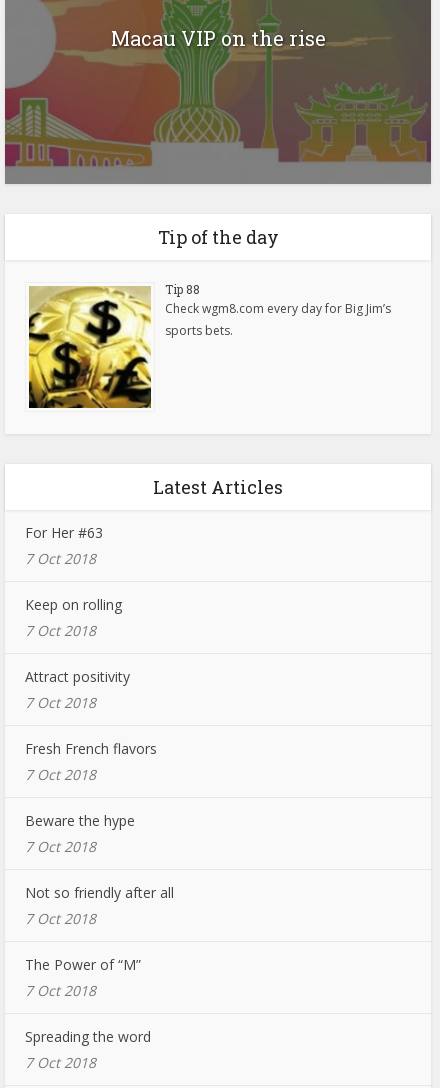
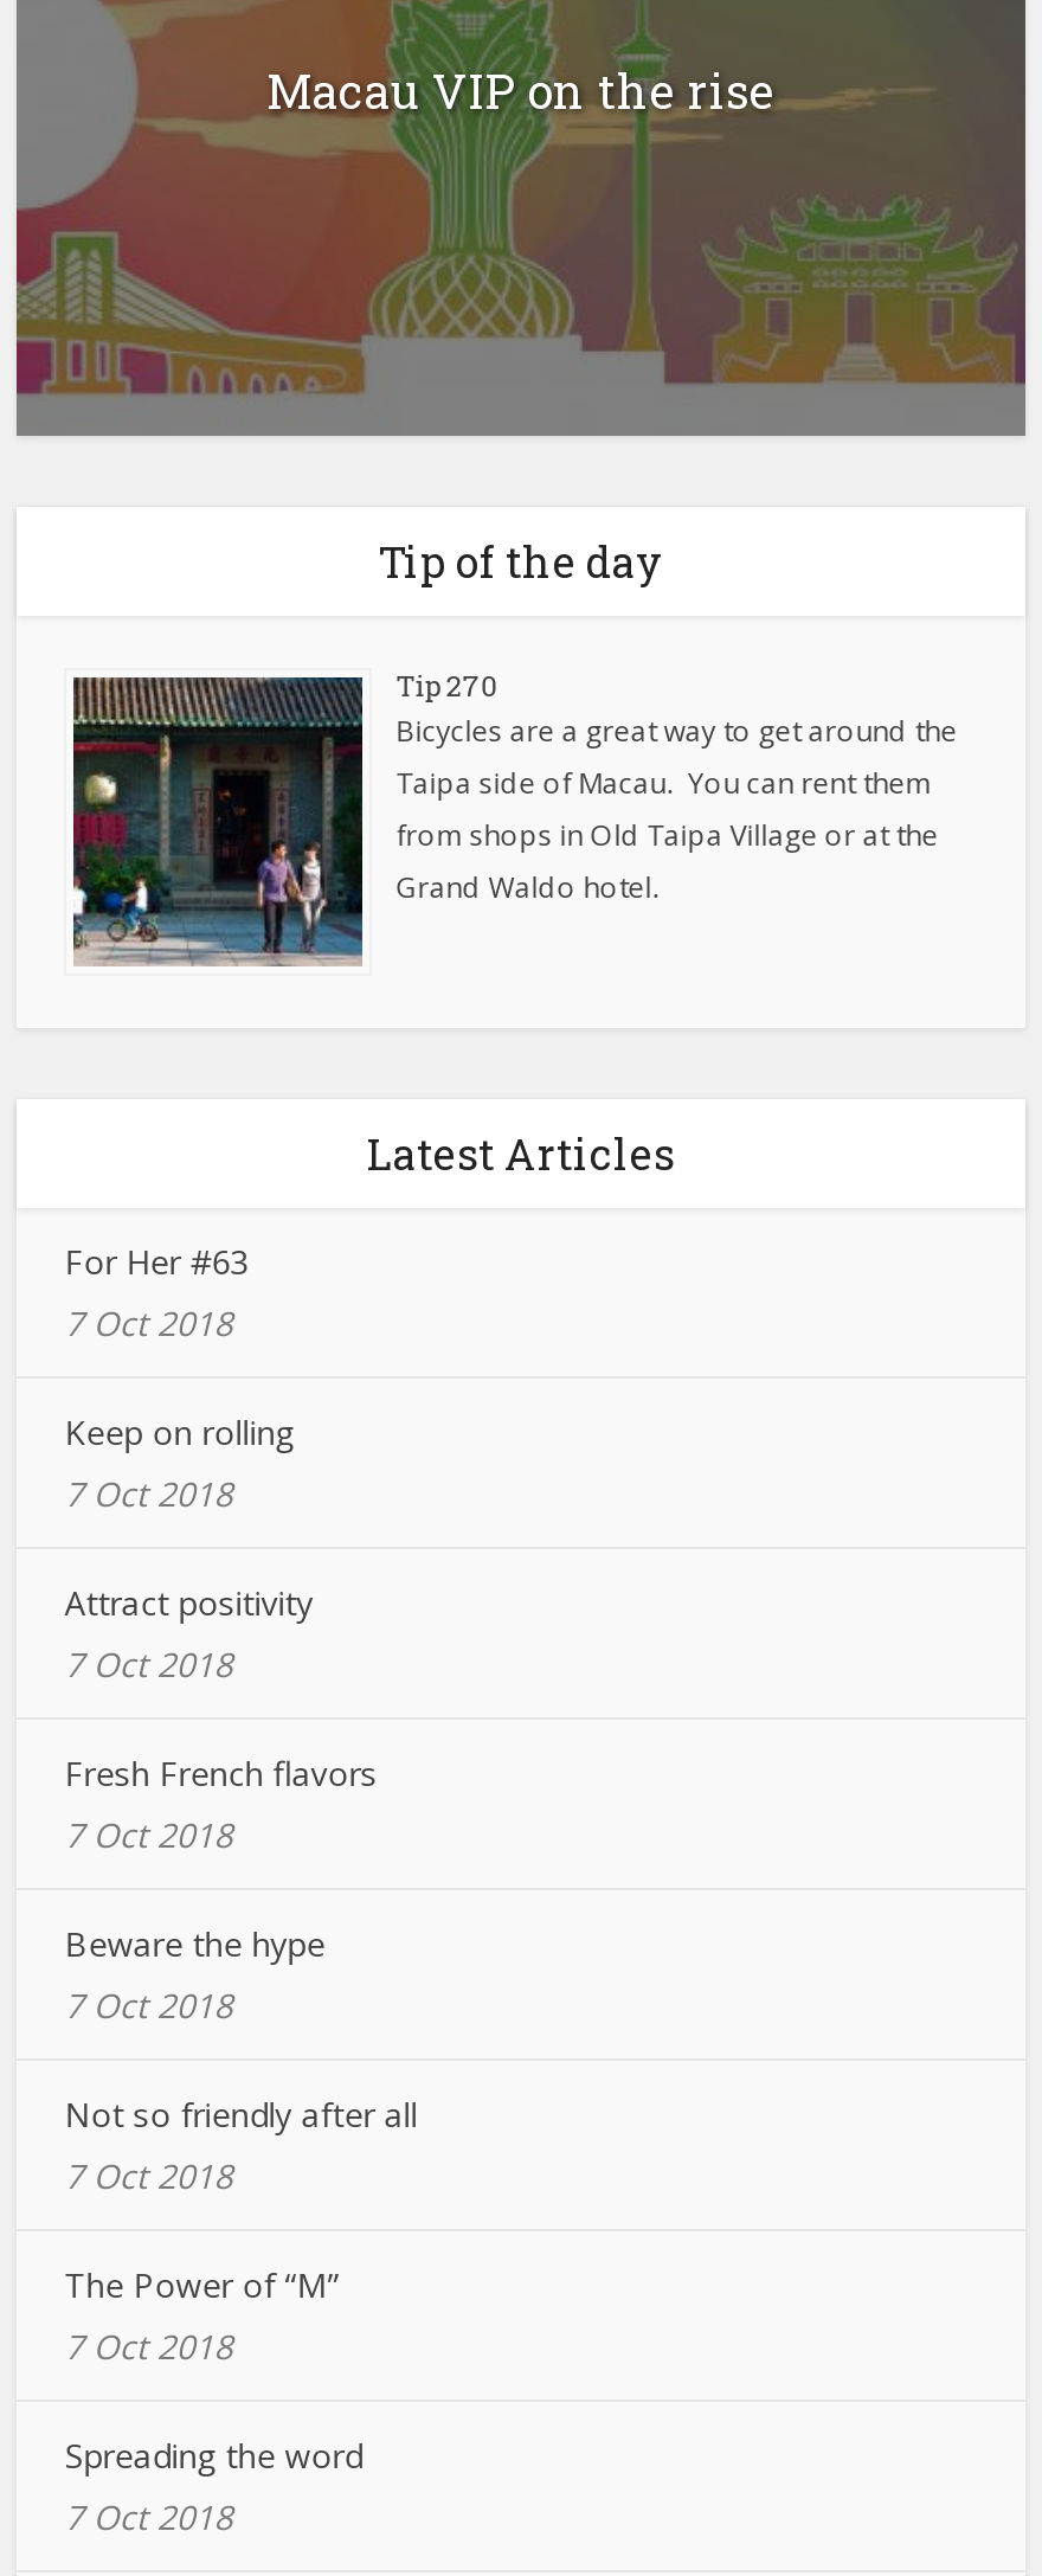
- [image]
- Tip 88
- Check wgm8.com every day for Big Jim’s
- sports bets.
+ [image]
+ Tip 270
+ Bicycles are a great way to get around the
+ Taipa side of Macau. You can rent them
+ from shops in Old Taipa Village or at the
+ Grand Waldo hotel.
